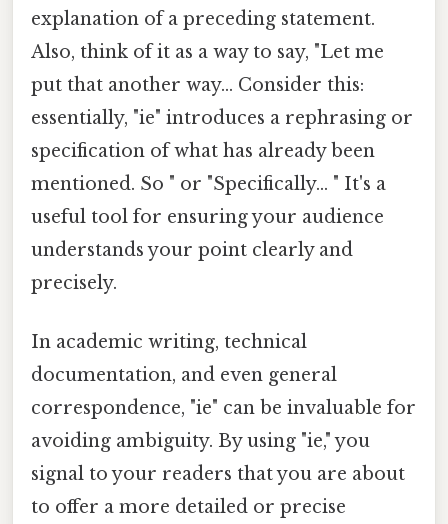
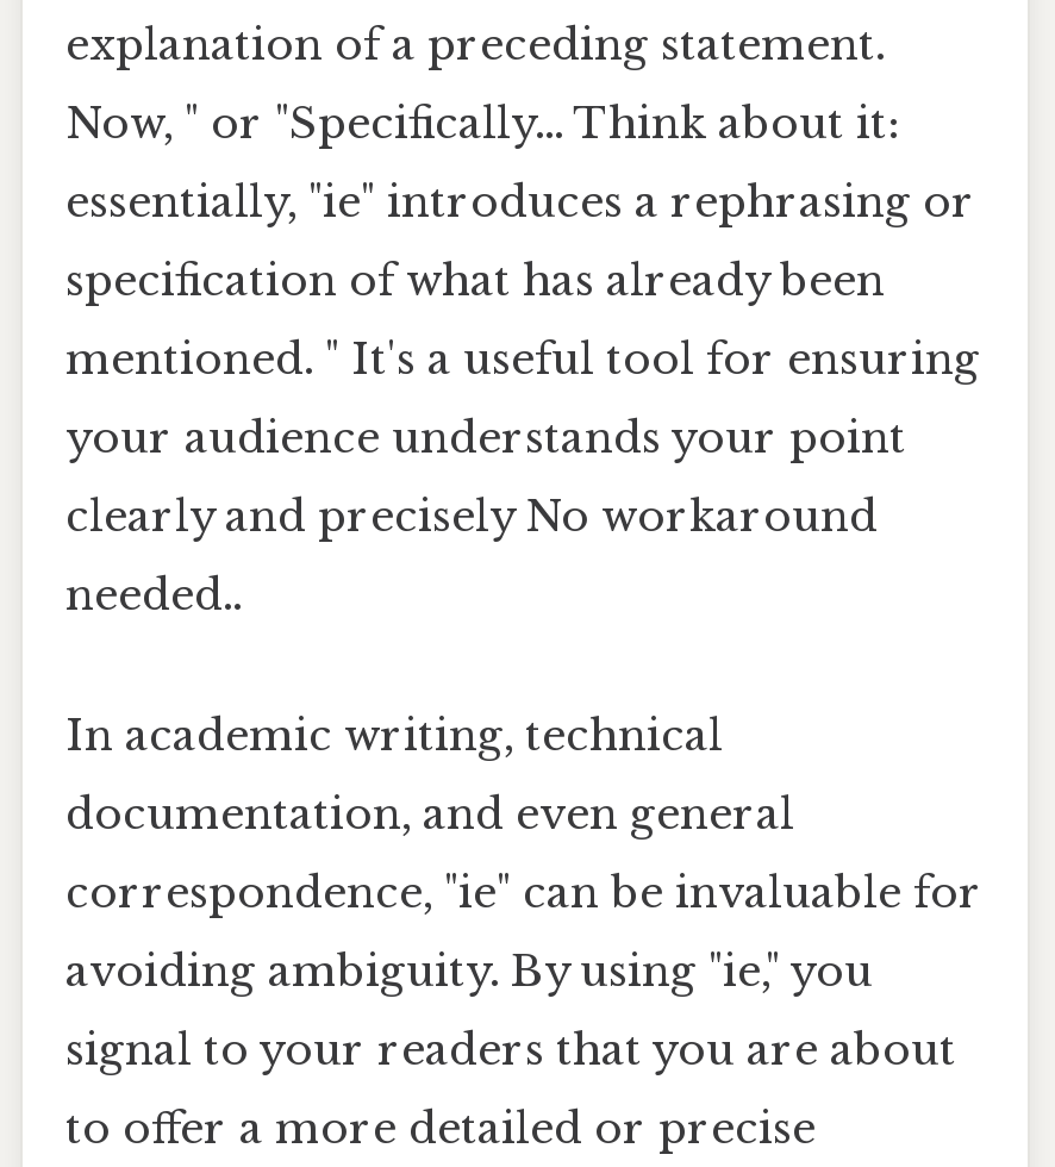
- Also, think of it as a way to say, "Let me
- put that another way... Consider this:
+ Now, " or "Specifically... Think about it:

- mentioned. So " or "Specifically... " It's a
+ mentioned. " It's a useful tool for ensuring

- useful tool for ensuring your audience
+ your audience understands your point

- understands your point clearly and
+ clearly and precisely No workaround

- precisely.
+ needed..
